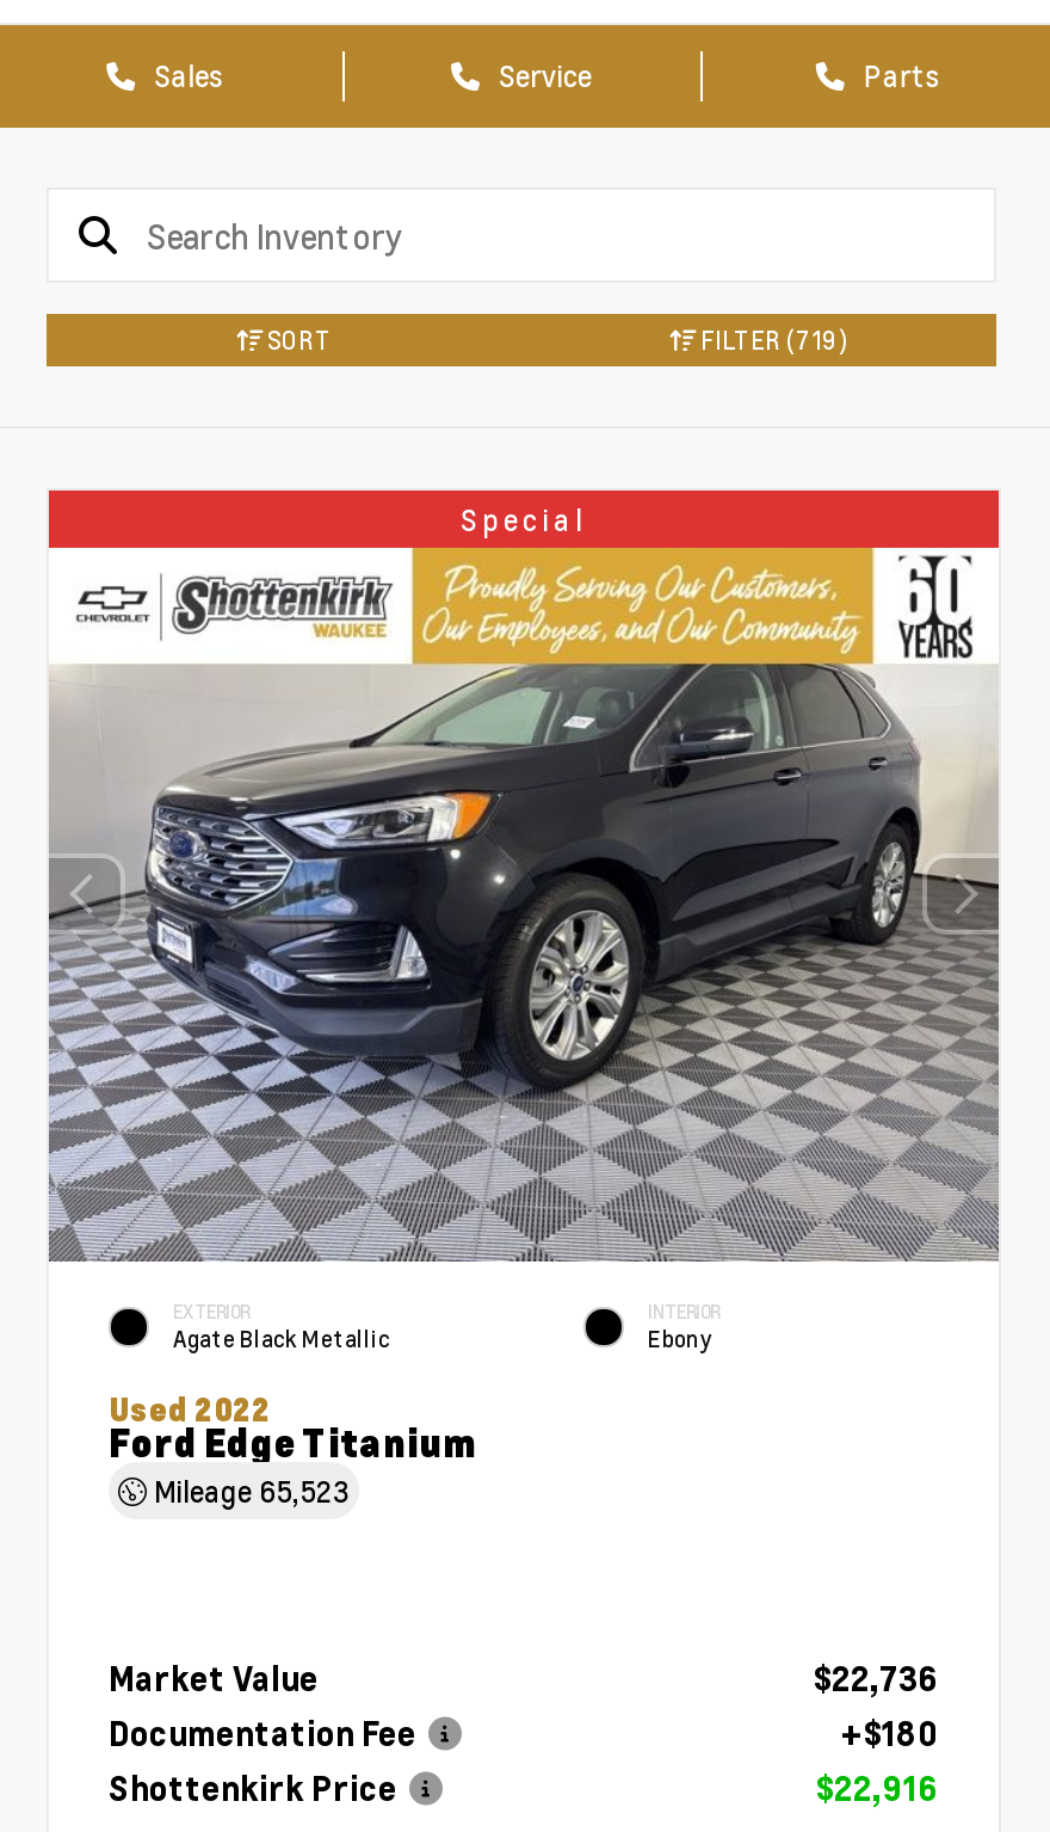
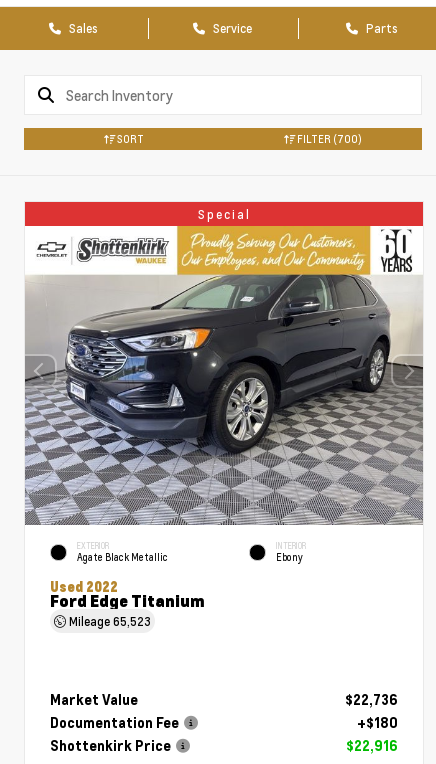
- FILTER (719)
+ FILTER (700)
